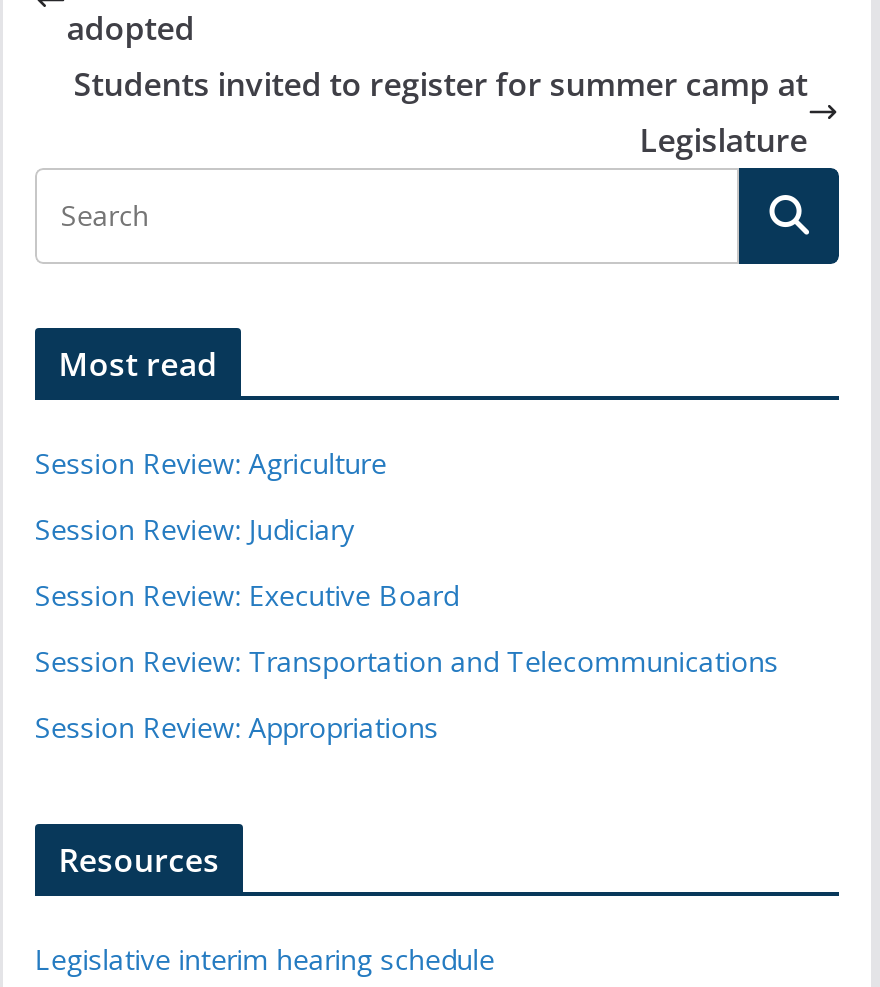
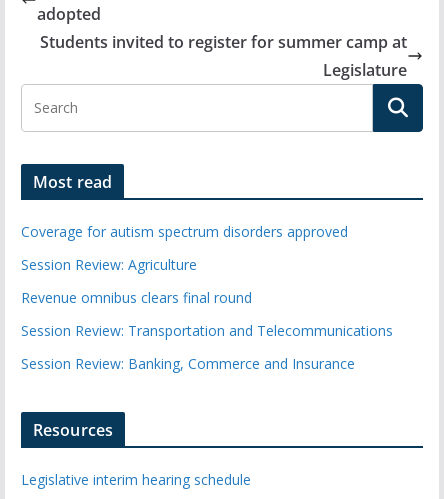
+ Coverage for autism spectrum disorders approved

moved down: Session Review: Agriculture

- Session Review: Judiciary
- Session Review: Executive Board
+ Revenue omnibus clears final round

- Session Review: Appropriations
+ Session Review: Banking, Commerce and Insurance
